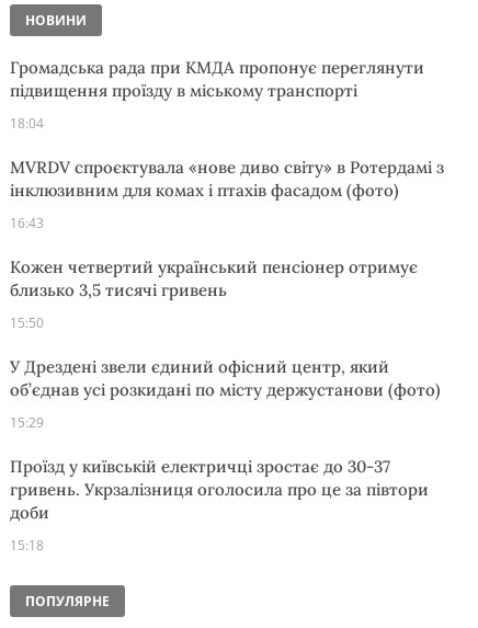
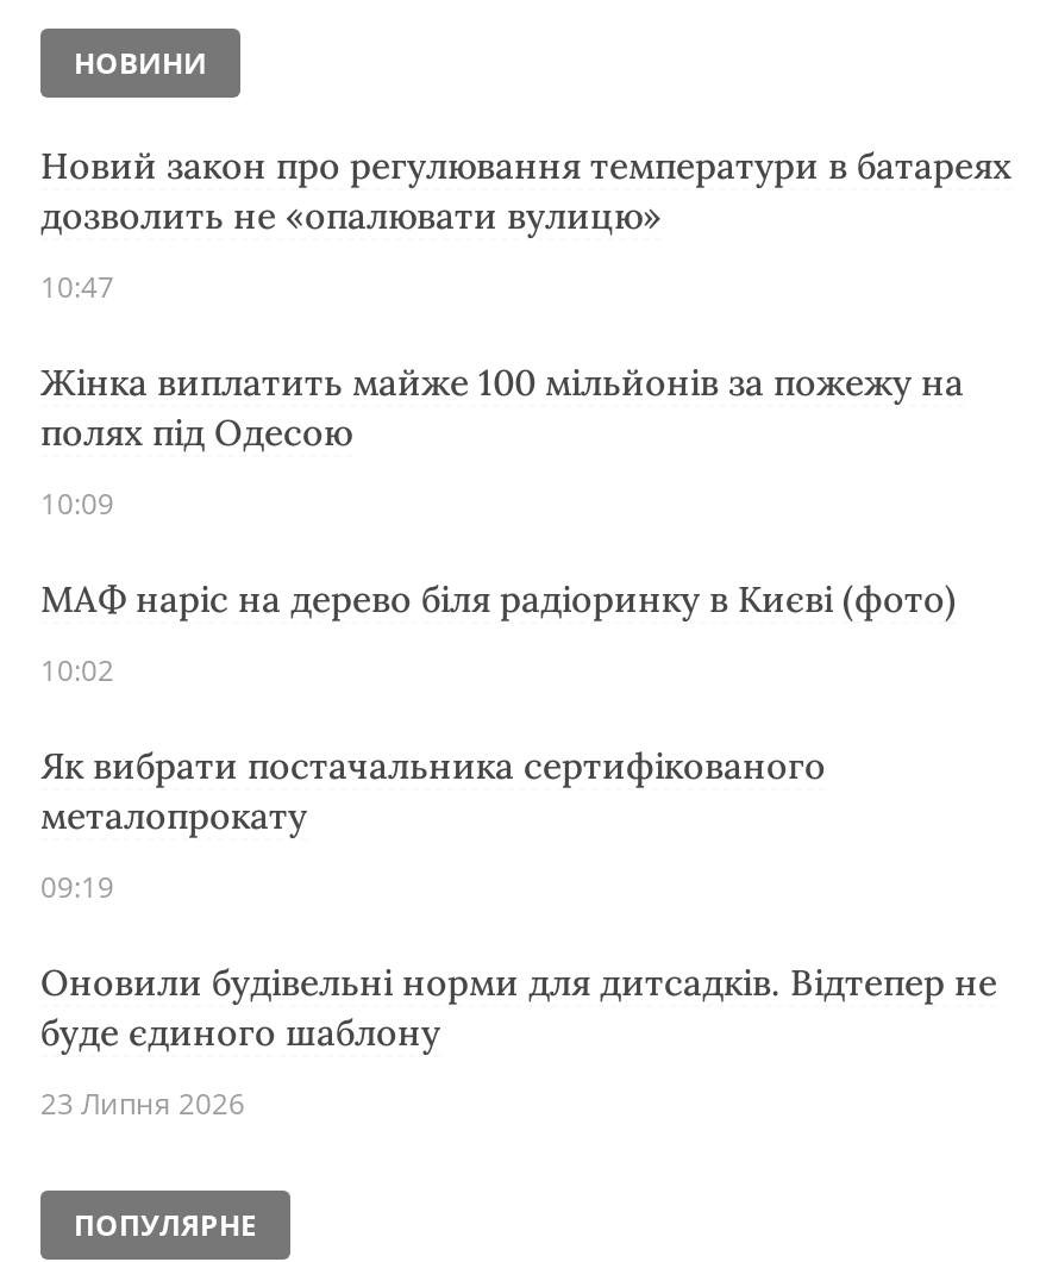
- Громадська рада при КМДА пропонує переглянути
- підвищення проїзду в міському транспорті
+ Новий закон про регулювання температури в батареях
+ дозволить не «опалювати вулицю»

- 18:04
+ 10:47

- MVRDV спроєктувала «нове диво світу» в Ротердамі з
- інклюзивним для комах і птахів фасадом (фото)
+ Жінка виплатить майже 100 мільйонів за пожежу на
+ полях під Одесою

- 16:43
+ 10:09

- Кожен четвертий український пенсіонер отримує
- близько 3,5 тисячі гривень
+ МАФ наріс на дерево біля радіоринку в Києві (фото)

- 15:50
+ 10:02

- У Дрездені звели єдиний офісний центр, який
- об’єднав усі розкидані по місту держустанови (фото)
+ Як вибрати постачальника сертифікованого
+ металопрокату

- 15:29
+ 09:19

- Проїзд у київській електричці зростає до 30-37
- гривень. Укрзалізниця оголосила про це за півтори
- доби
+ Оновили будівельні норми для дитсадків. Відтепер не
+ буде єдиного шаблону

- 15:18
+ 23 Липня 2026
